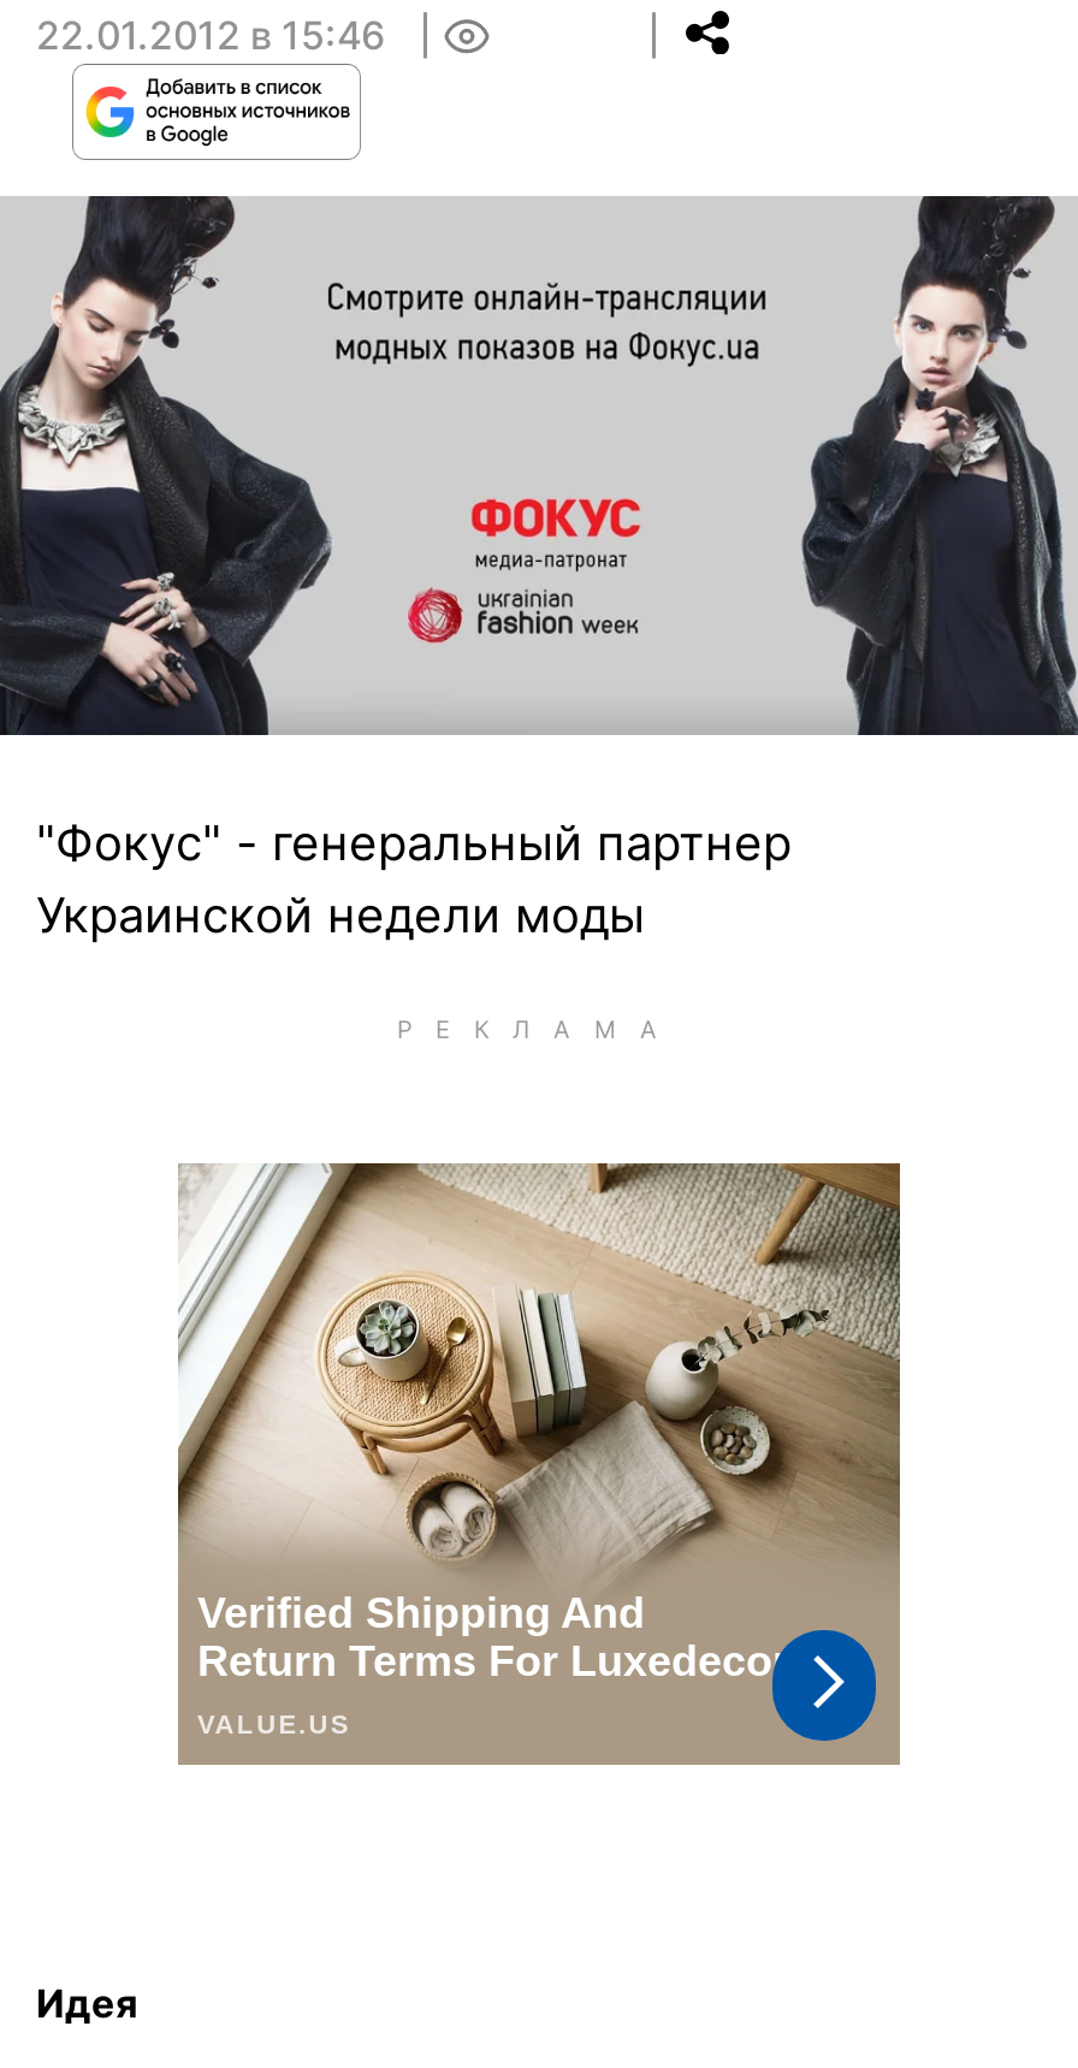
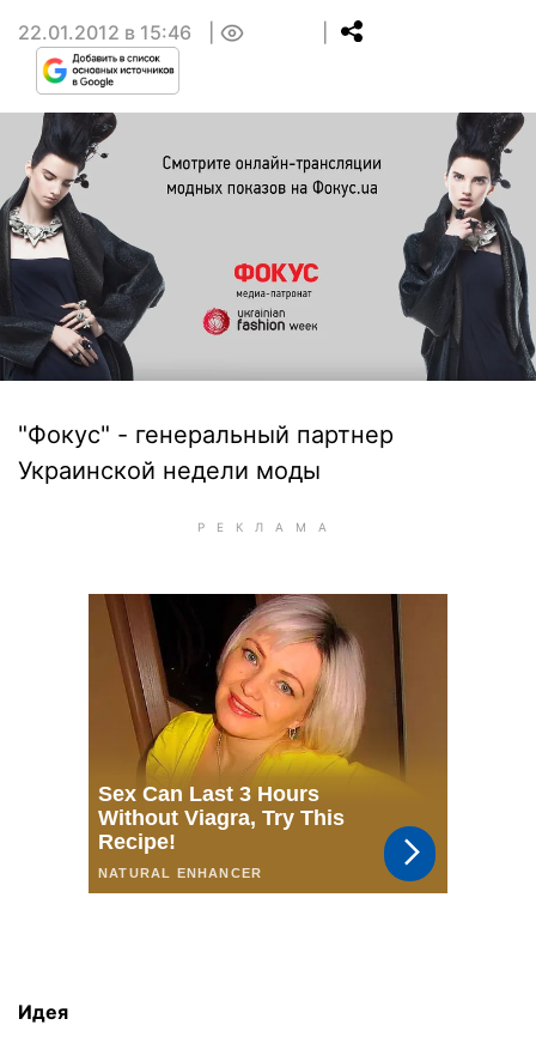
- [image]
+ [image]
